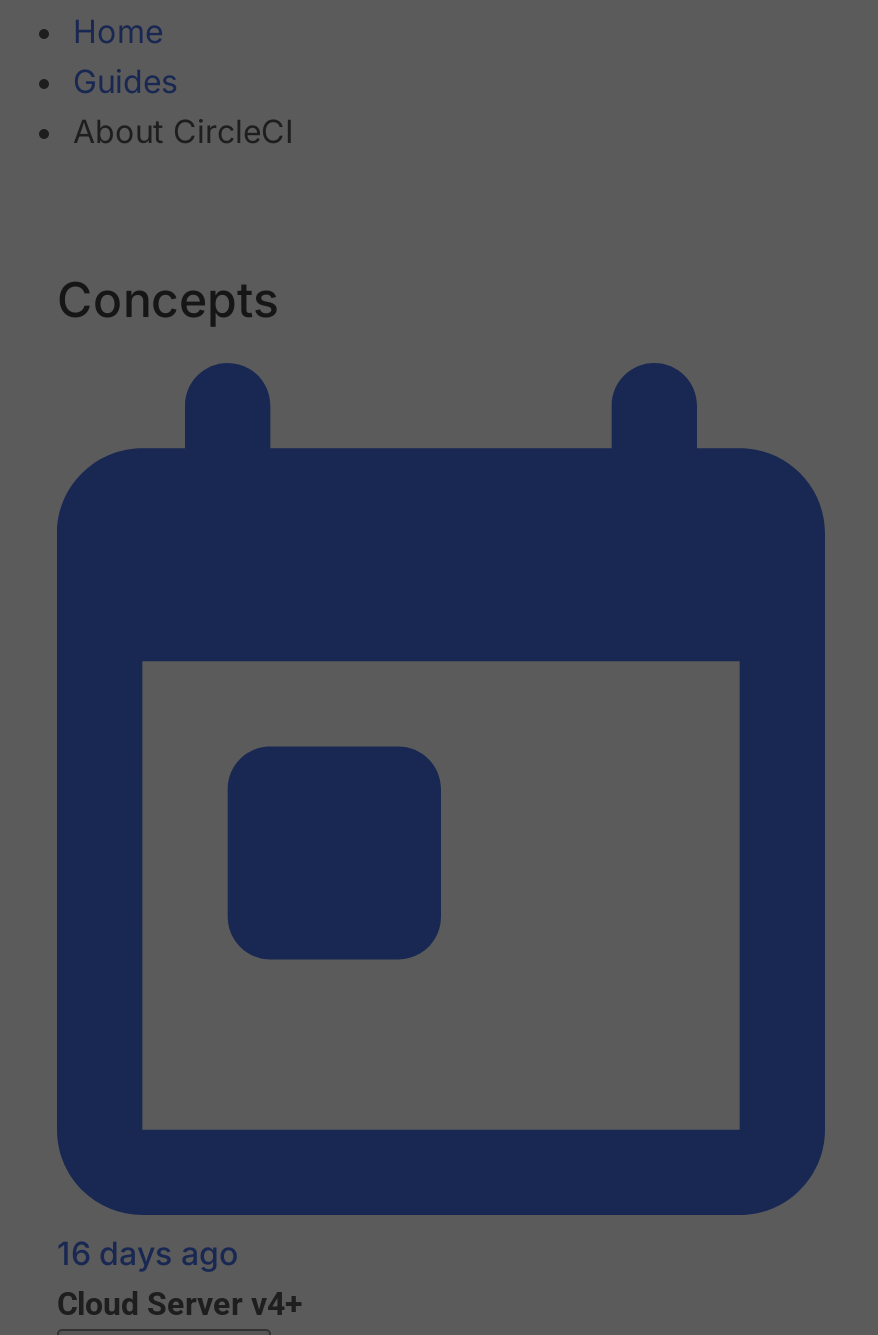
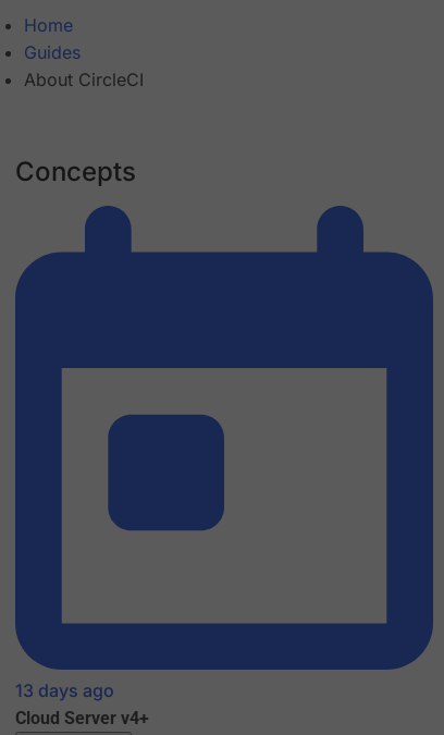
- 16 days ago
+ 13 days ago
